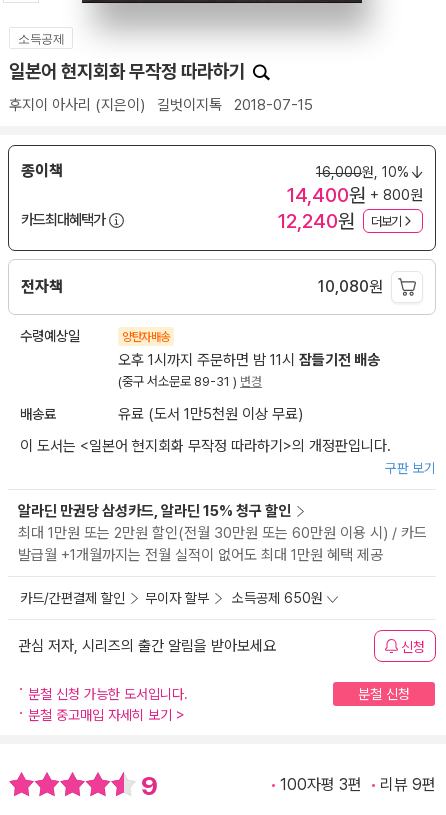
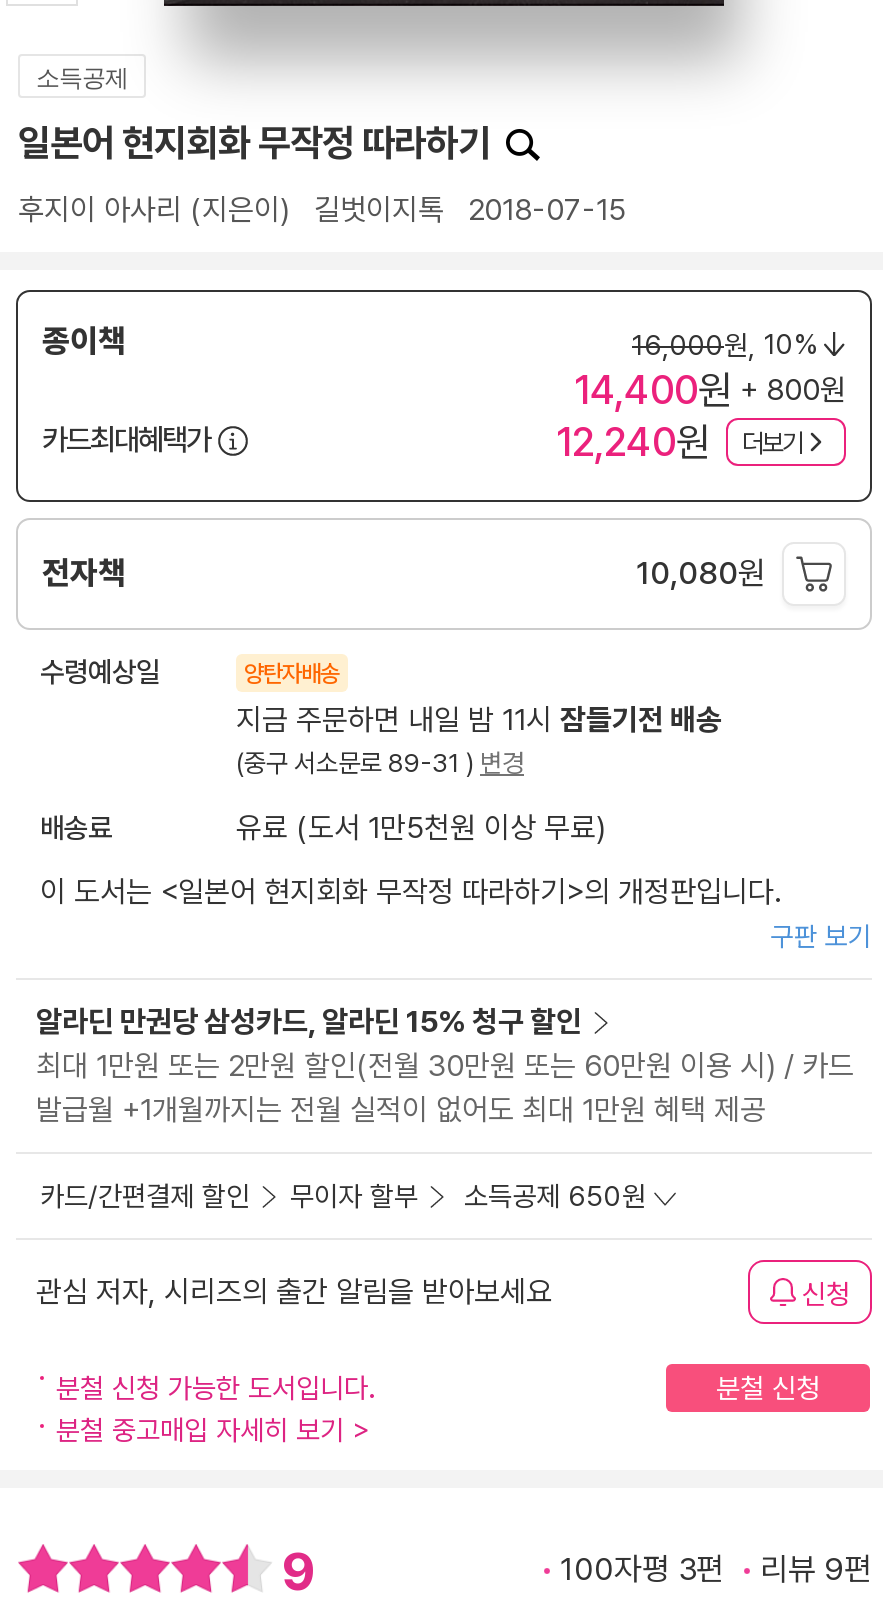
- 오후 1시까지 주문하면 밤 11시 잠들기전 배송
+ 지금 주문하면 내일 밤 11시 잠들기전 배송
